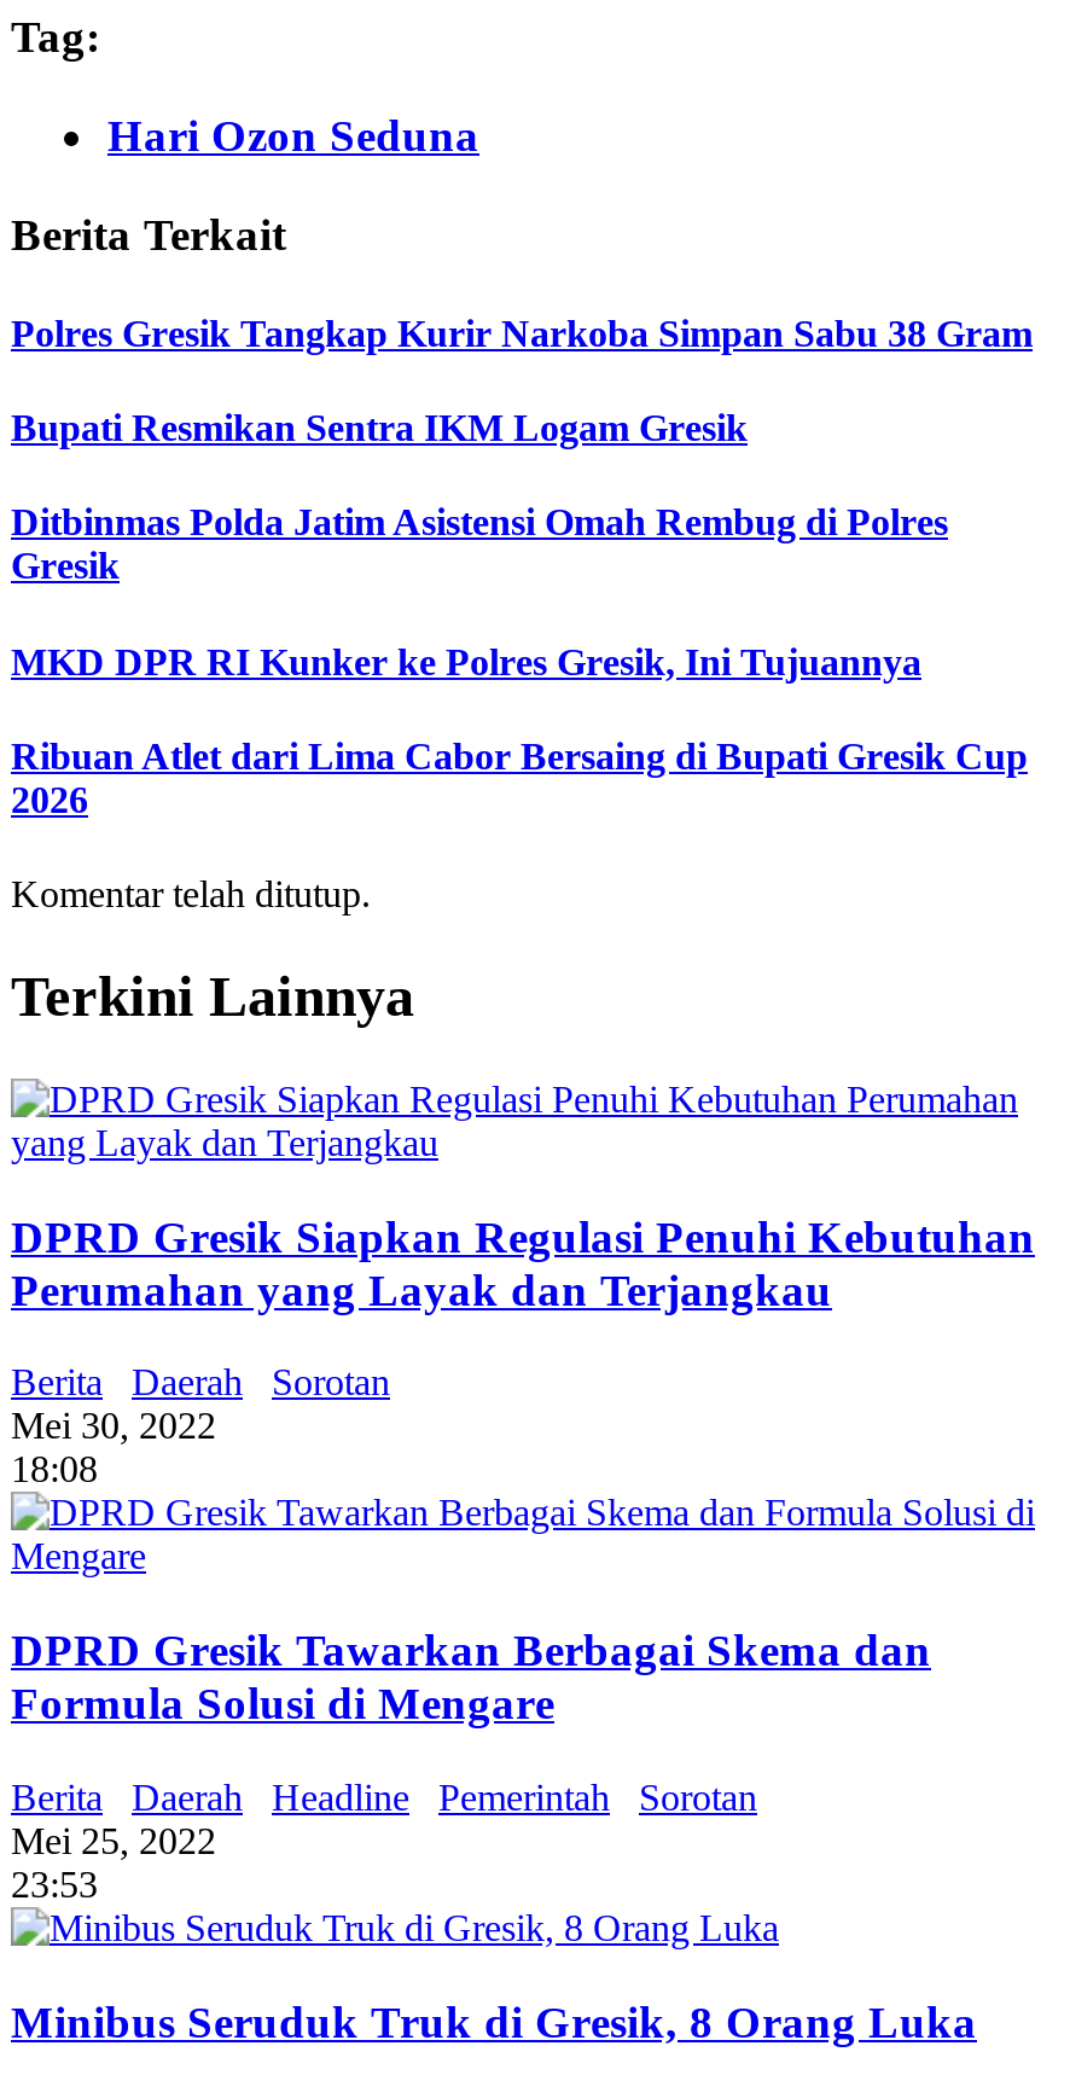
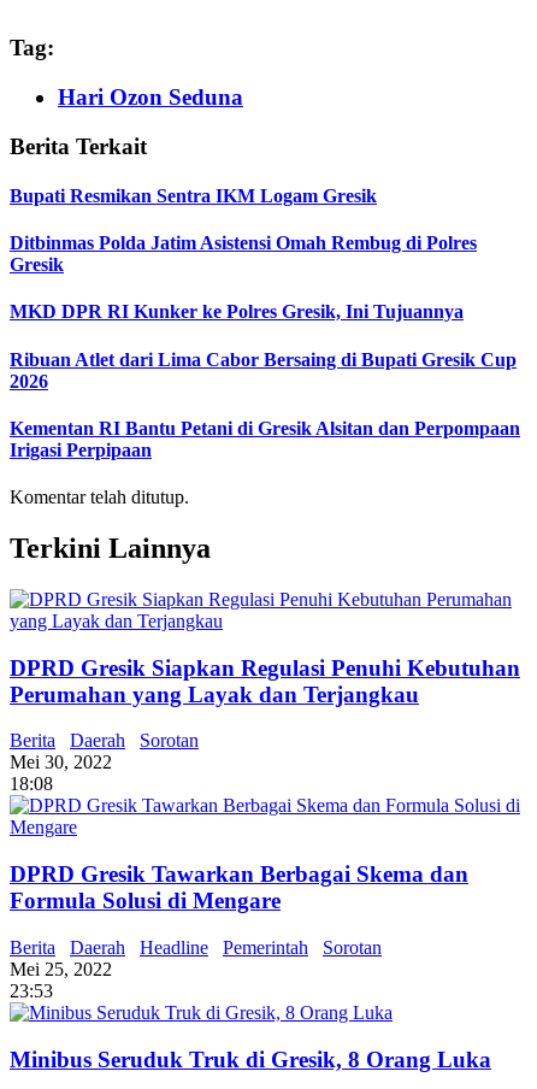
- Polres Gresik Tangkap Kurir Narkoba Simpan Sabu 38 Gram

moved up: Bupati Resmikan Sentra IKM Logam Gresik | Ditbinmas Polda Jatim Asistensi Omah Rembug di Polres | Gresik | MKD DPR RI Kunker ke Polres Gresik, Ini Tujuannya | Ribuan Atlet dari Lima Cabor Bersaing di Bupati Gresik Cup | 2026

+ Kementan RI Bantu Petani di Gresik Alsitan dan Perpompaan
+ Irigasi Perpipaan
